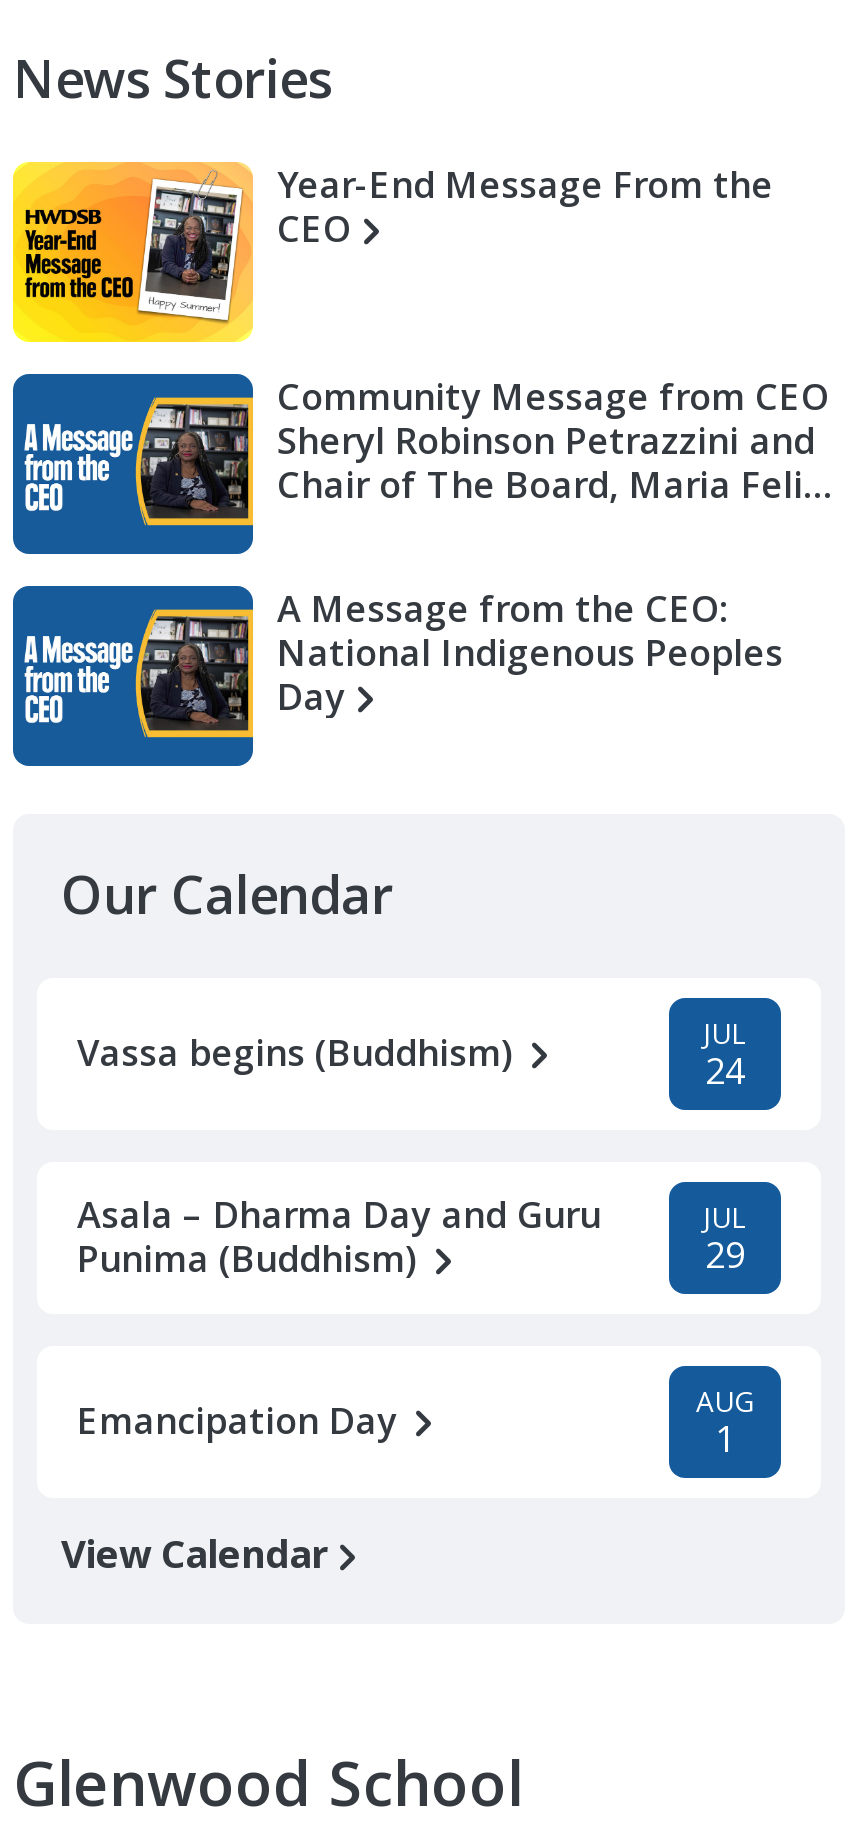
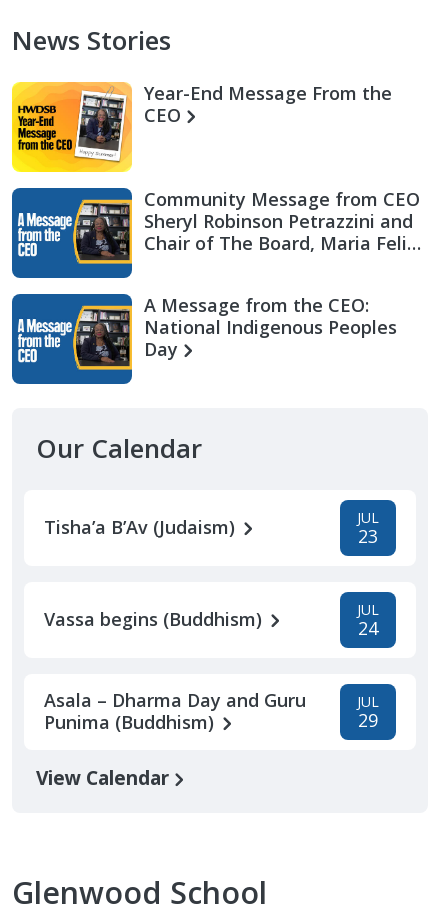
+ Tisha’a B’Av (Judaism)
+ JUL
+ 23

moved down: Vassa begins (Buddhism) | JUL | 24 | Asala – Dharma Day and Guru | Punima (Buddhism) | JUL | 29

- Emancipation Day
- AUG
- 1
